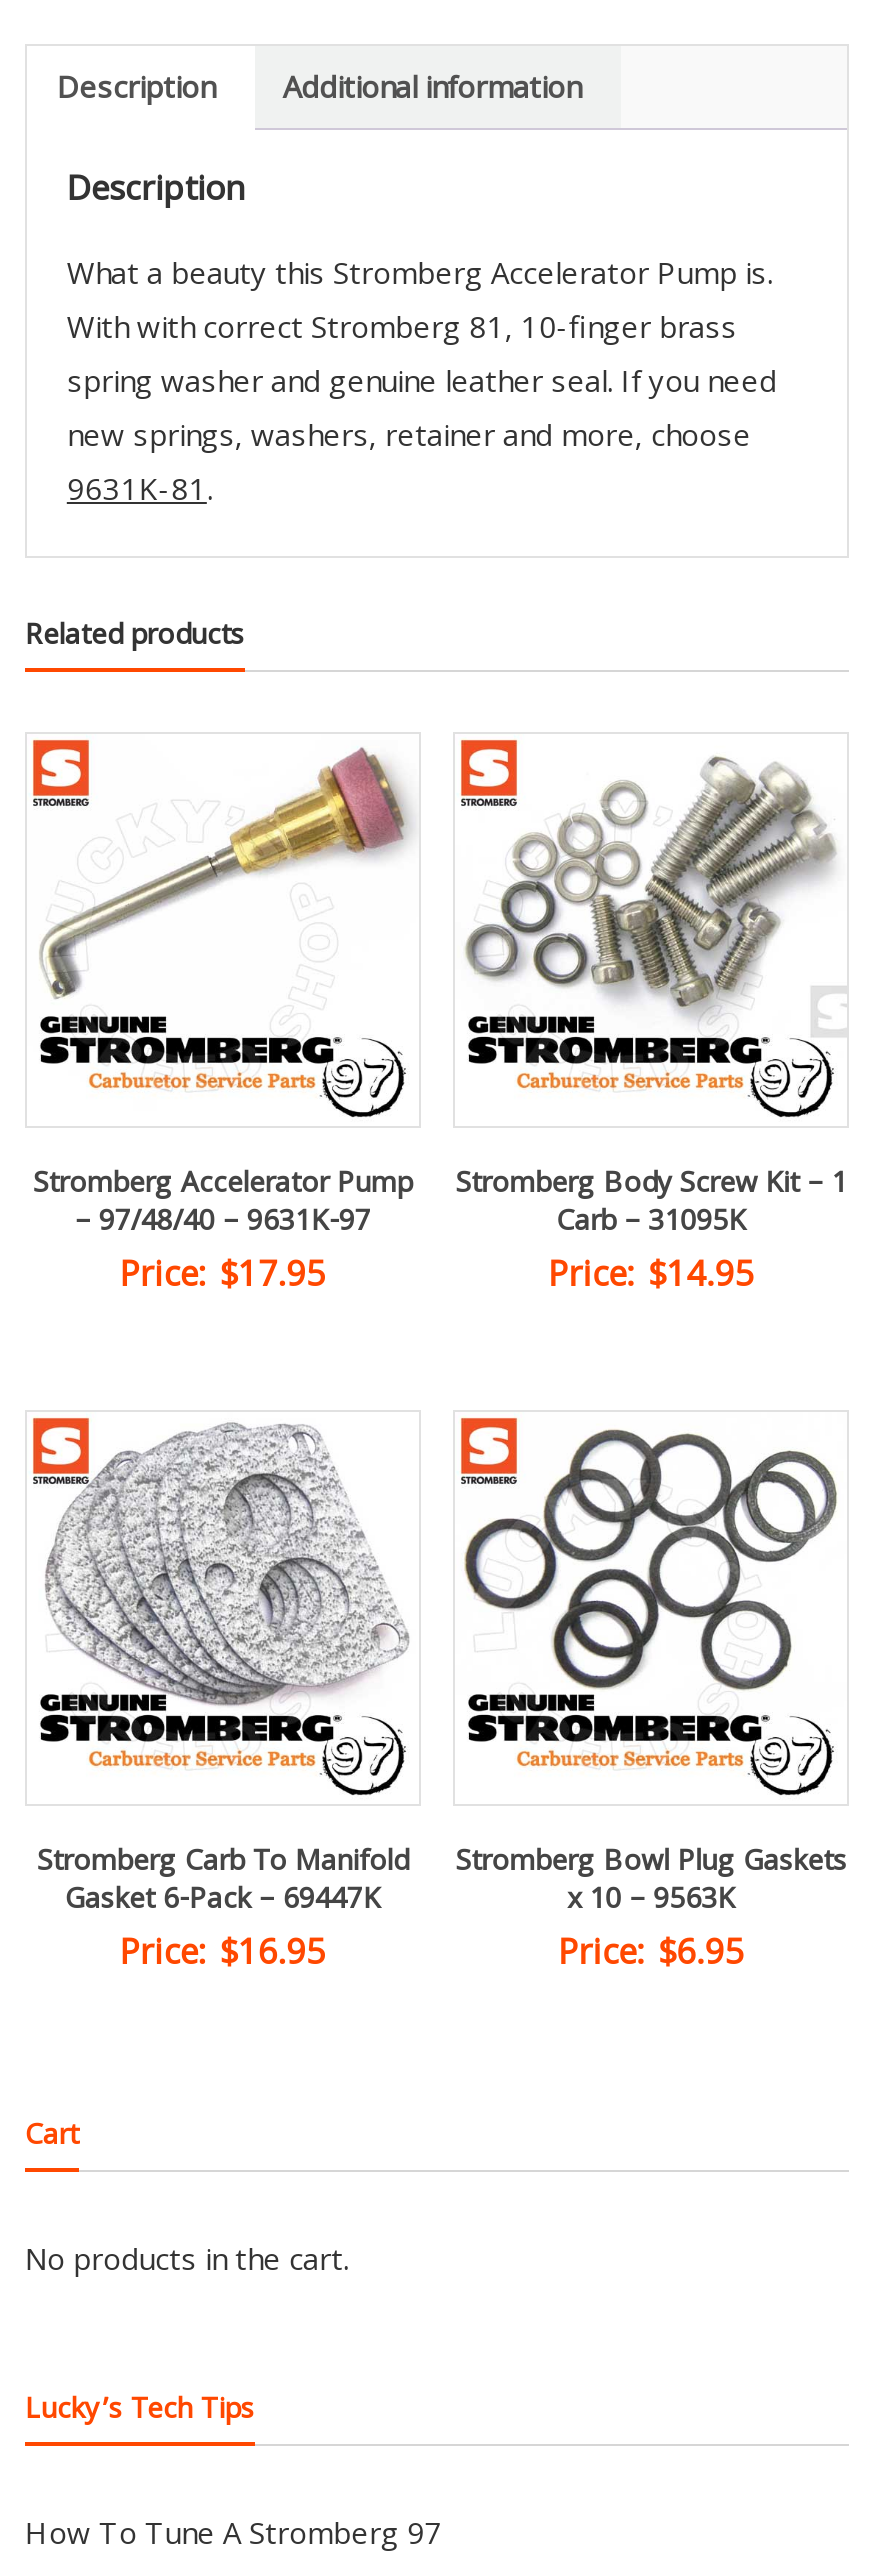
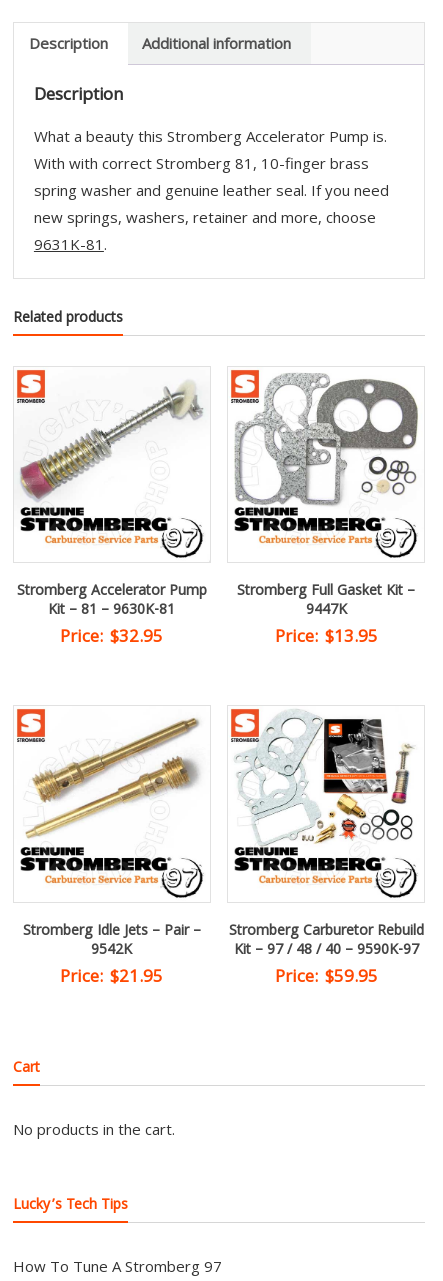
- [image]
+ [image]

- [image]
+ [image]

- Stromberg Body Screw Kit – 1
- Carb – 31095K
- Price: $14.95
+ Stromberg Full Gasket Kit –
+ 9447K
+ Price: $13.95

- – 97/48/40 – 9631K-97
- Price: $17.95
+ Kit – 81 – 9630K-81
+ Price: $32.95

- [image]
+ [image]

- [image]
+ [image]

- Stromberg Carb To Manifold
- Gasket 6-Pack – 69447K
- Price: $16.95
+ Stromberg Idle Jets – Pair –
+ 9542K
+ Price: $21.95

- Stromberg Bowl Plug Gaskets
- x 10 – 9563K
- Price: $6.95
+ Stromberg Carburetor Rebuild
+ Kit – 97 / 48 / 40 – 9590K-97
+ Price: $59.95
